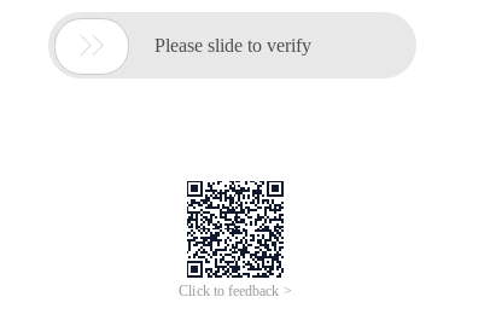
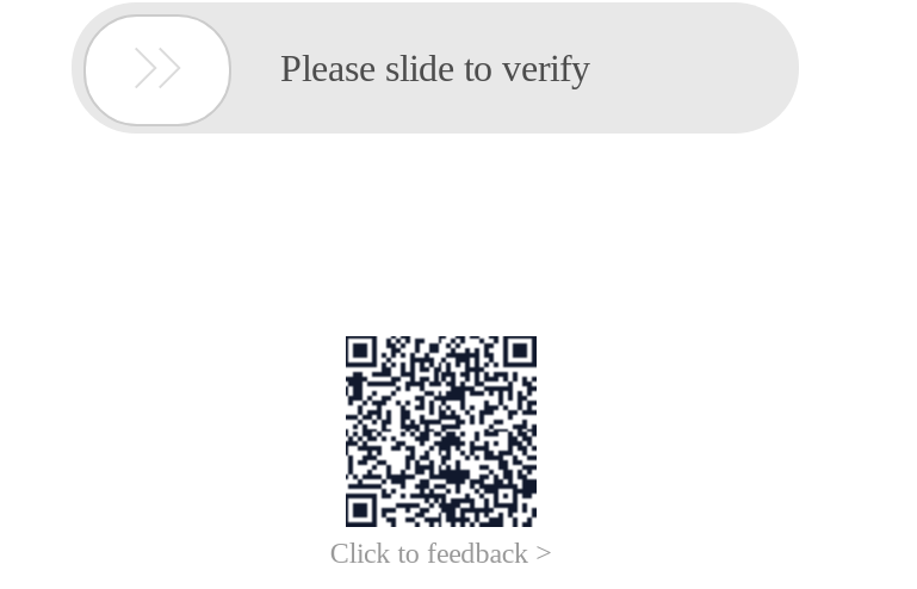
- [image]
+ [image]
